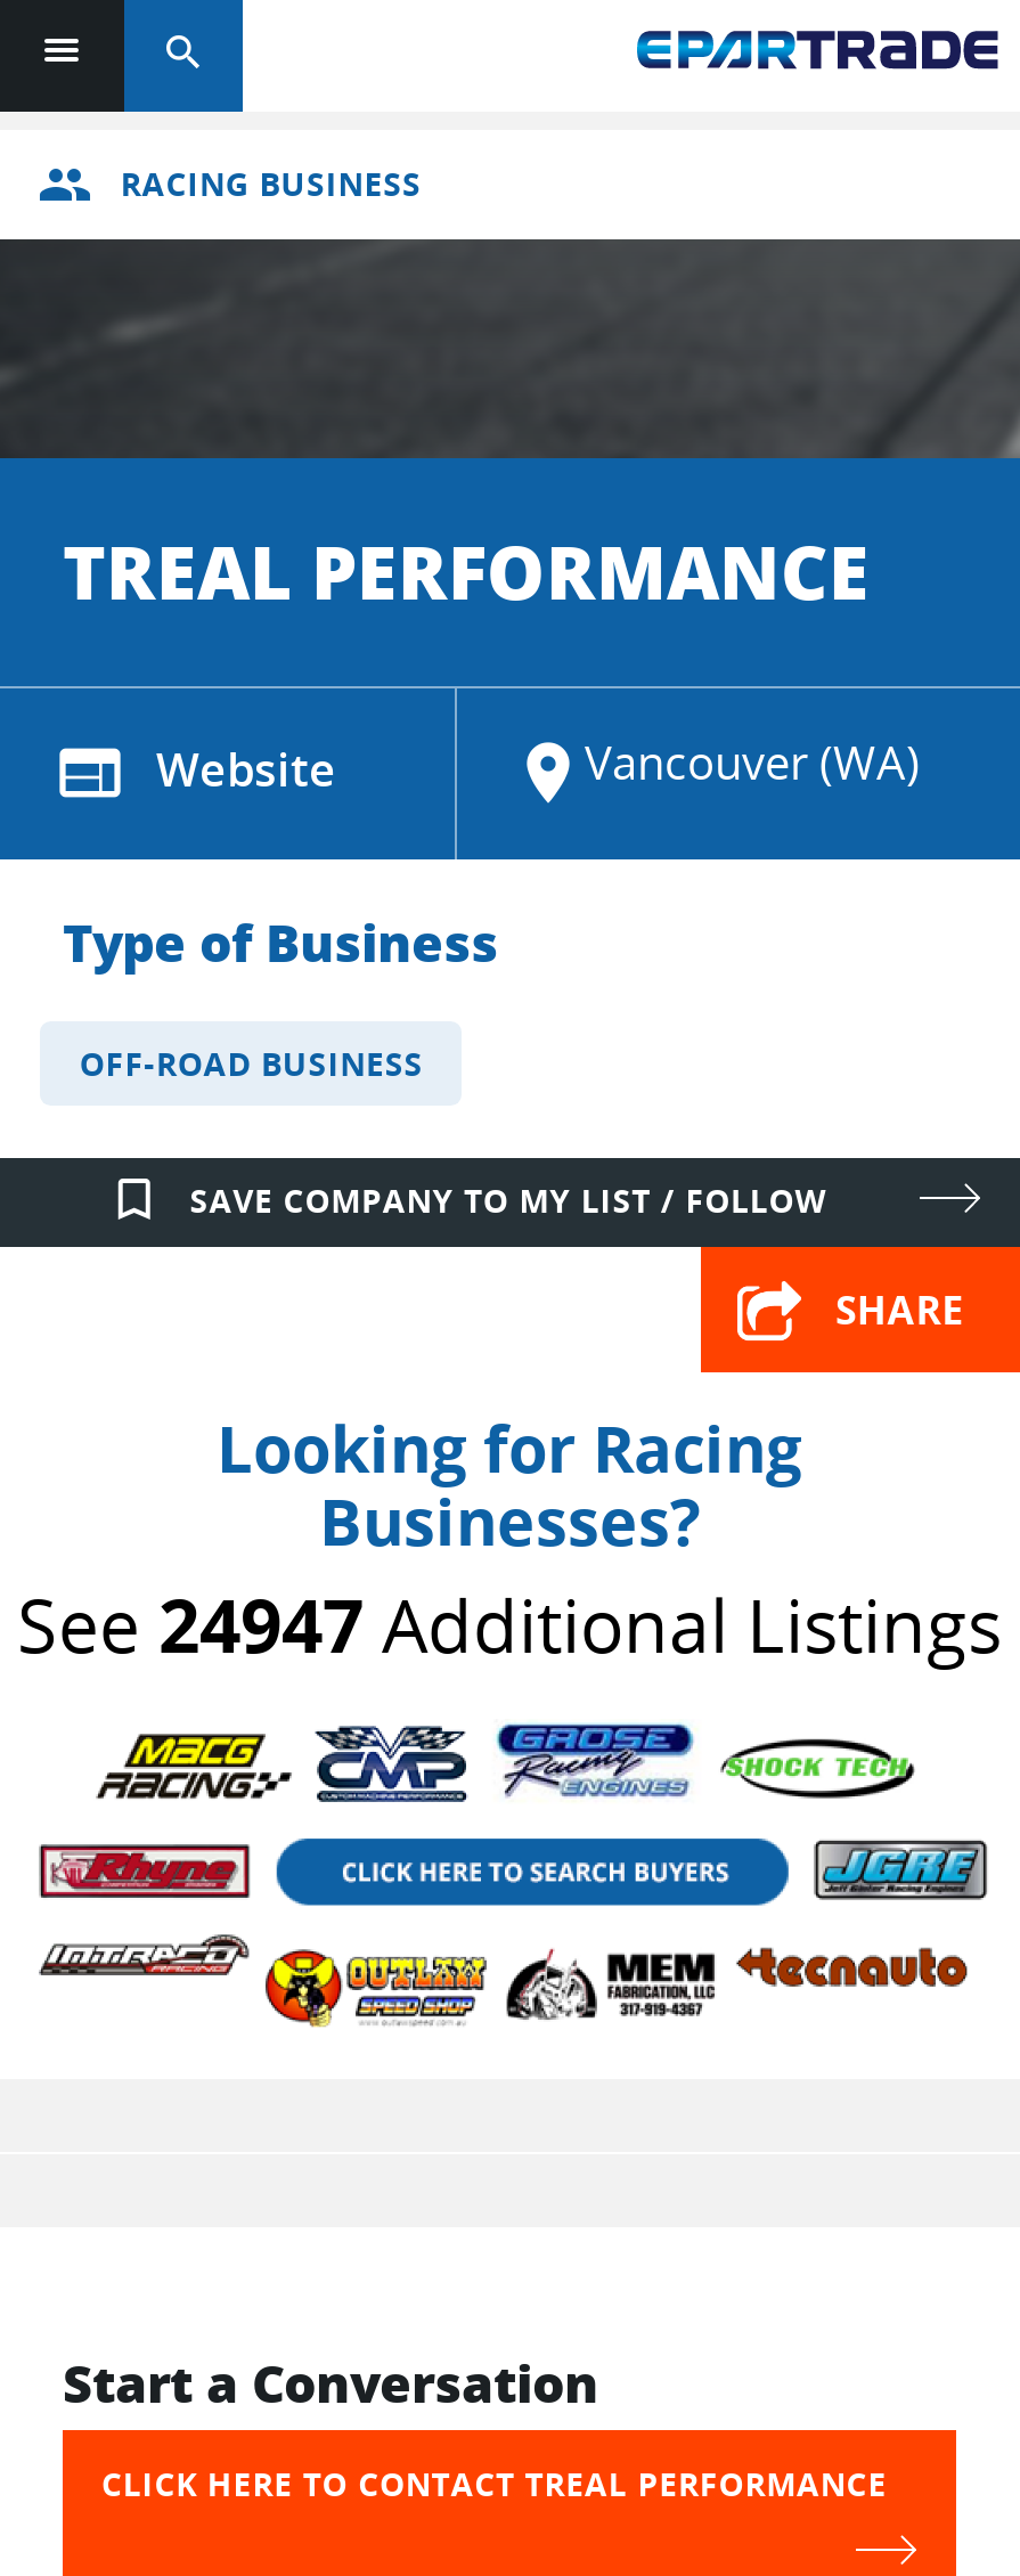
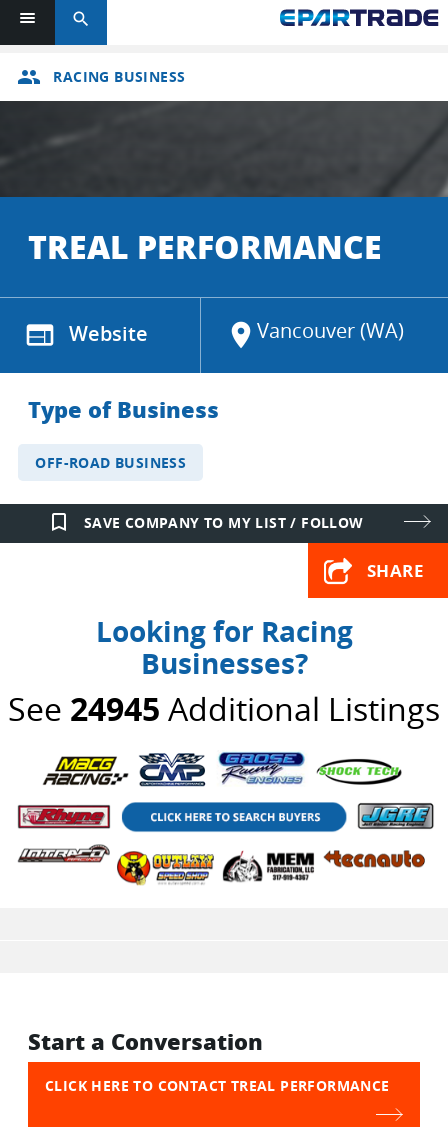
- See 24947 Additional Listings
+ See 24945 Additional Listings
